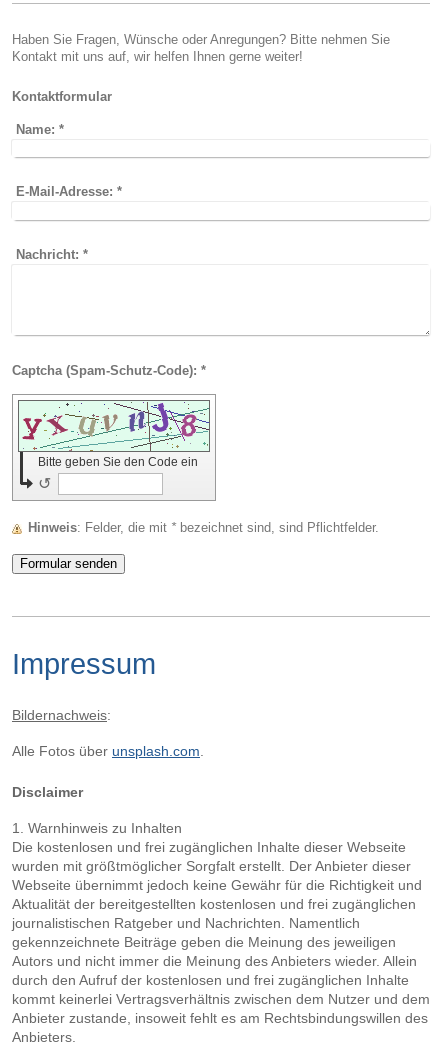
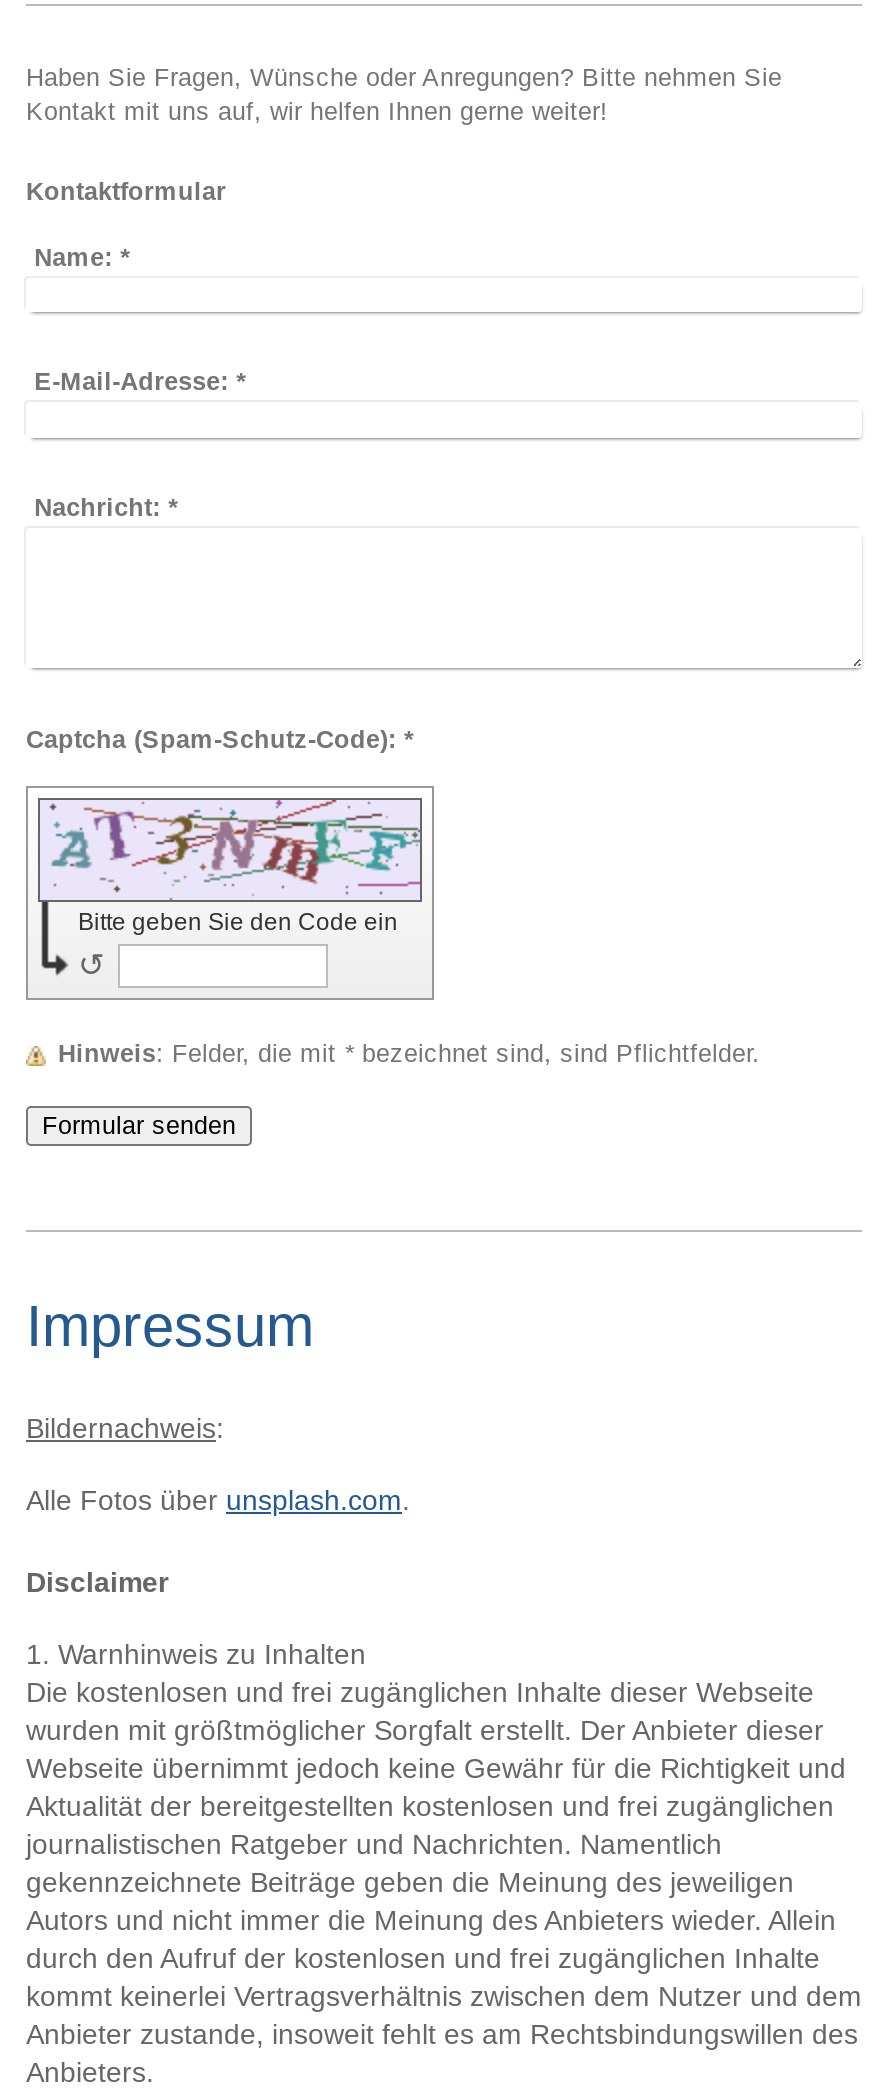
- [image]
+ [image]
